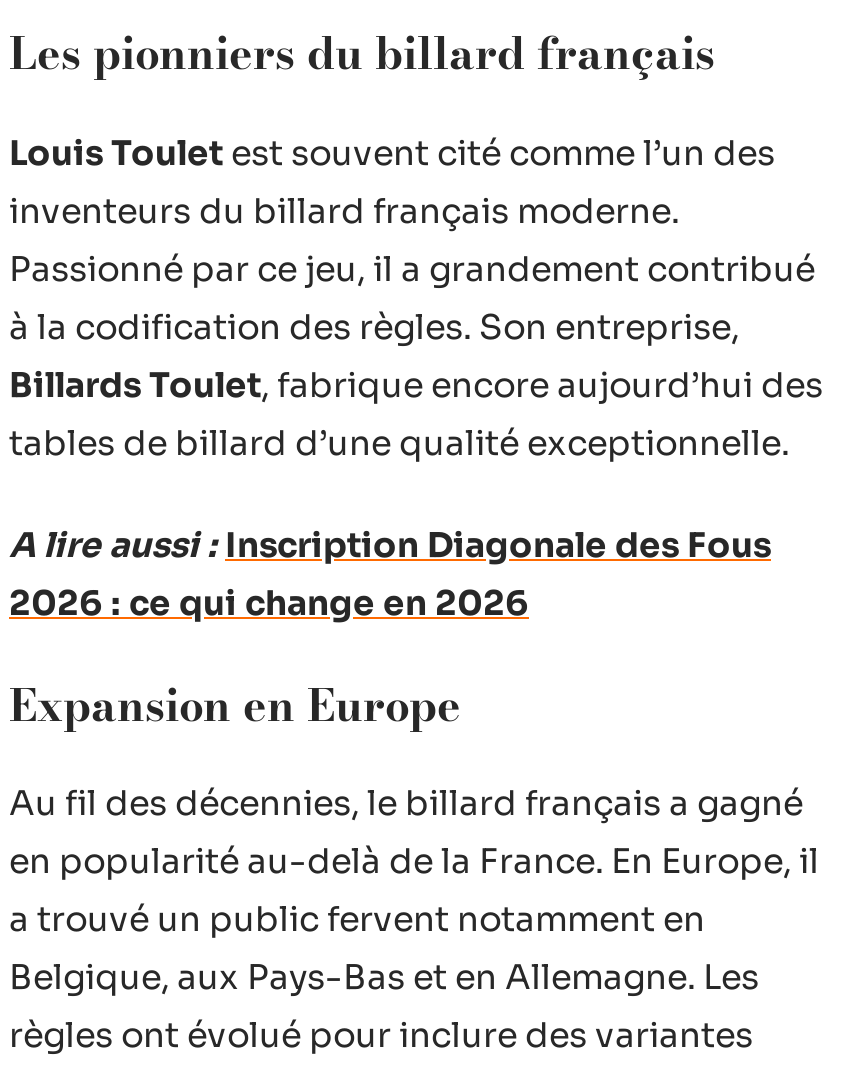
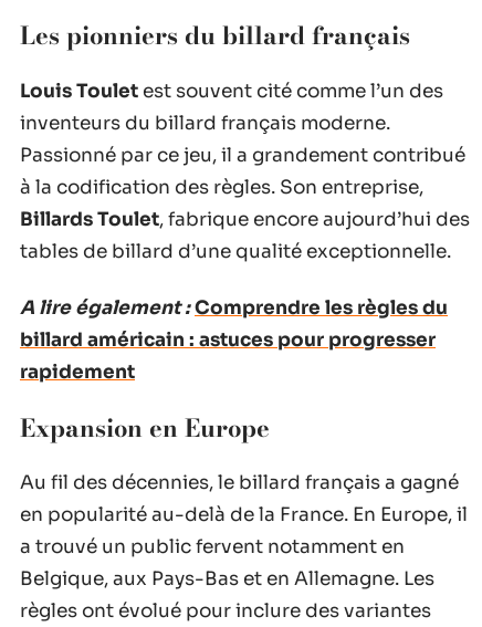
- A lire aussi : Inscription Diagonale des Fous
- 2026 : ce qui change en 2026
+ A lire également : Comprendre les règles du
+ billard américain : astuces pour progresser
+ rapidement
